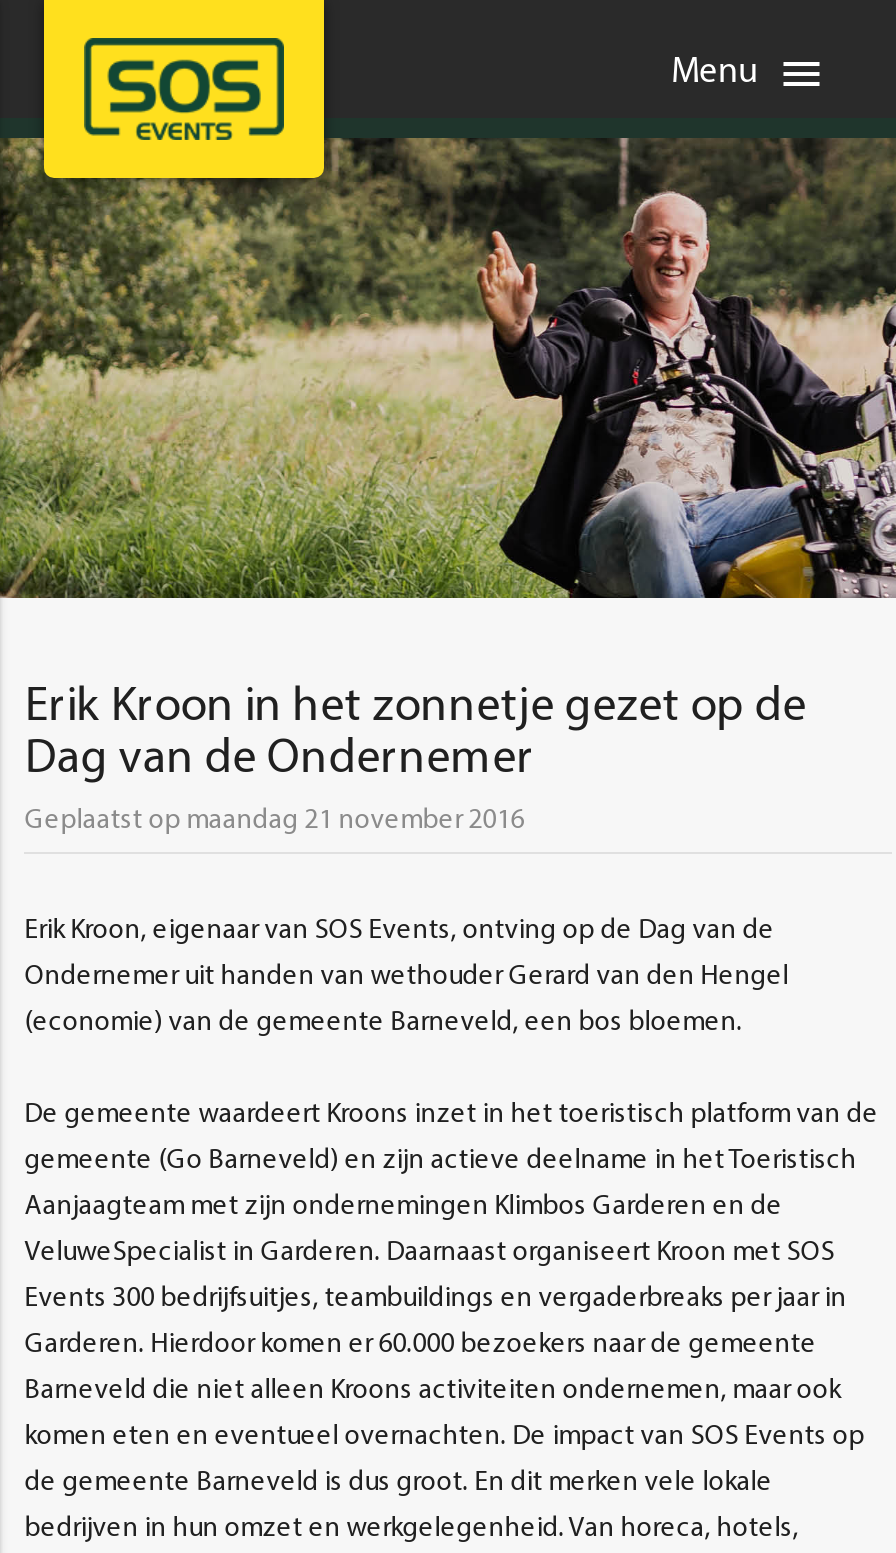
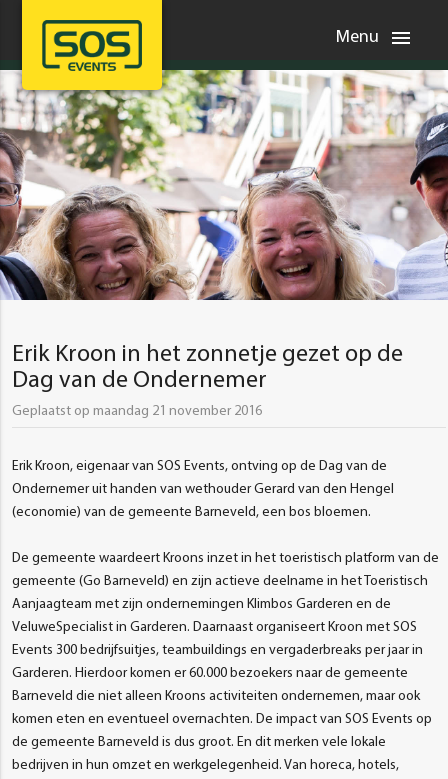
- [image]
+ [image]
